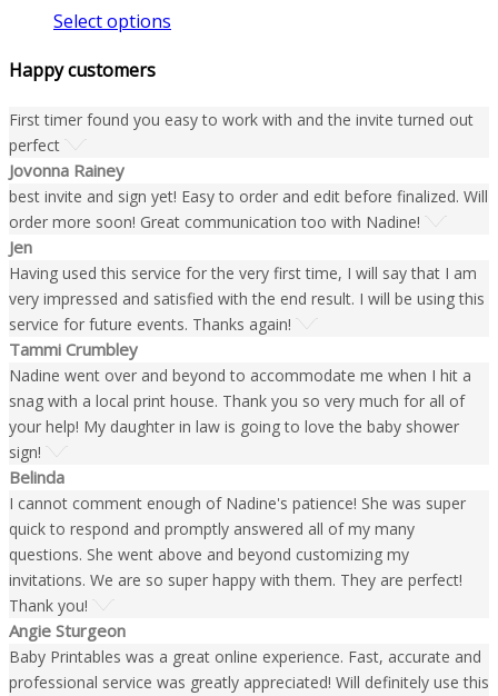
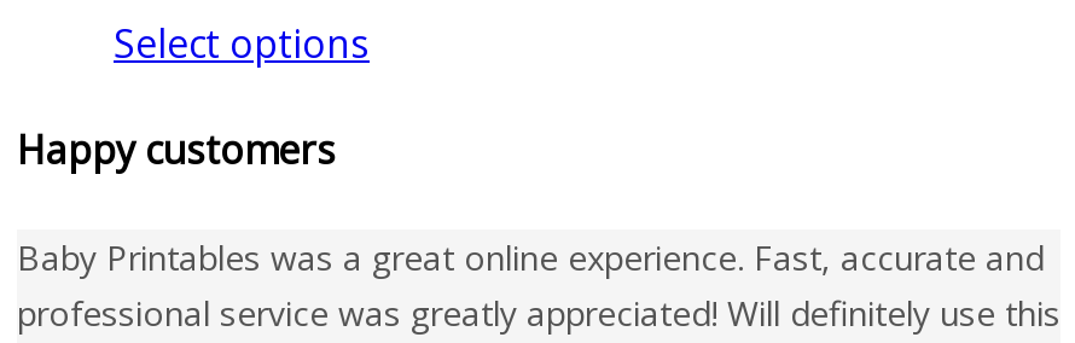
- First timer found you easy to work with and the invite turned out
- perfect
- Jovonna Rainey
- best invite and sign yet! Easy to order and edit before finalized. Will
- order more soon! Great communication too with Nadine!
- Jen
- Having used this service for the very first time, I will say that I am
- very impressed and satisfied with the end result. I will be using this
- service for future events. Thanks again!
- Tammi Crumbley
- Nadine went over and beyond to accommodate me when I hit a
- snag with a local print house. Thank you so very much for all of
- your help! My daughter in law is going to love the baby shower
- sign!
- Belinda
- I cannot comment enough of Nadine's patience! She was super
- quick to respond and promptly answered all of my many
- questions. She went above and beyond customizing my
- invitations. We are so super happy with them. They are perfect!
- Thank you!
- Angie Sturgeon
